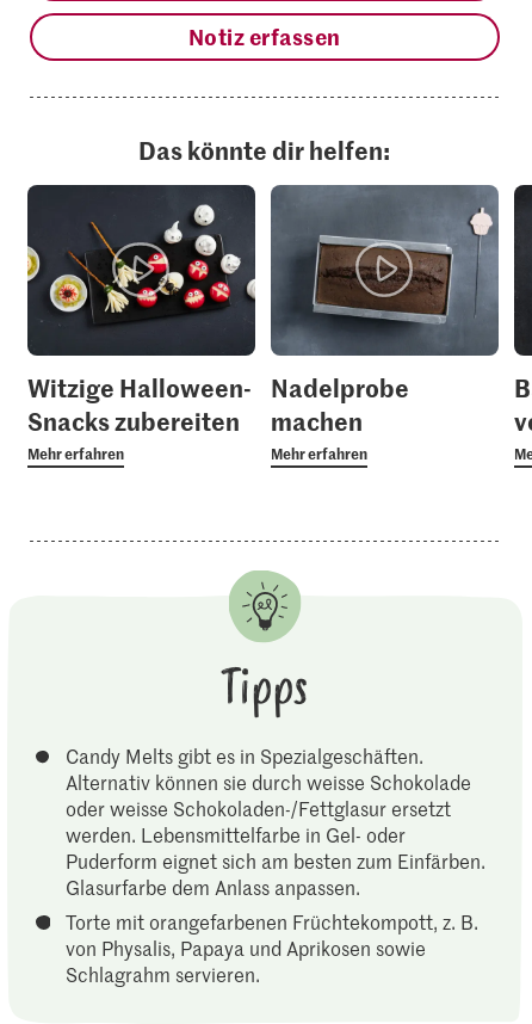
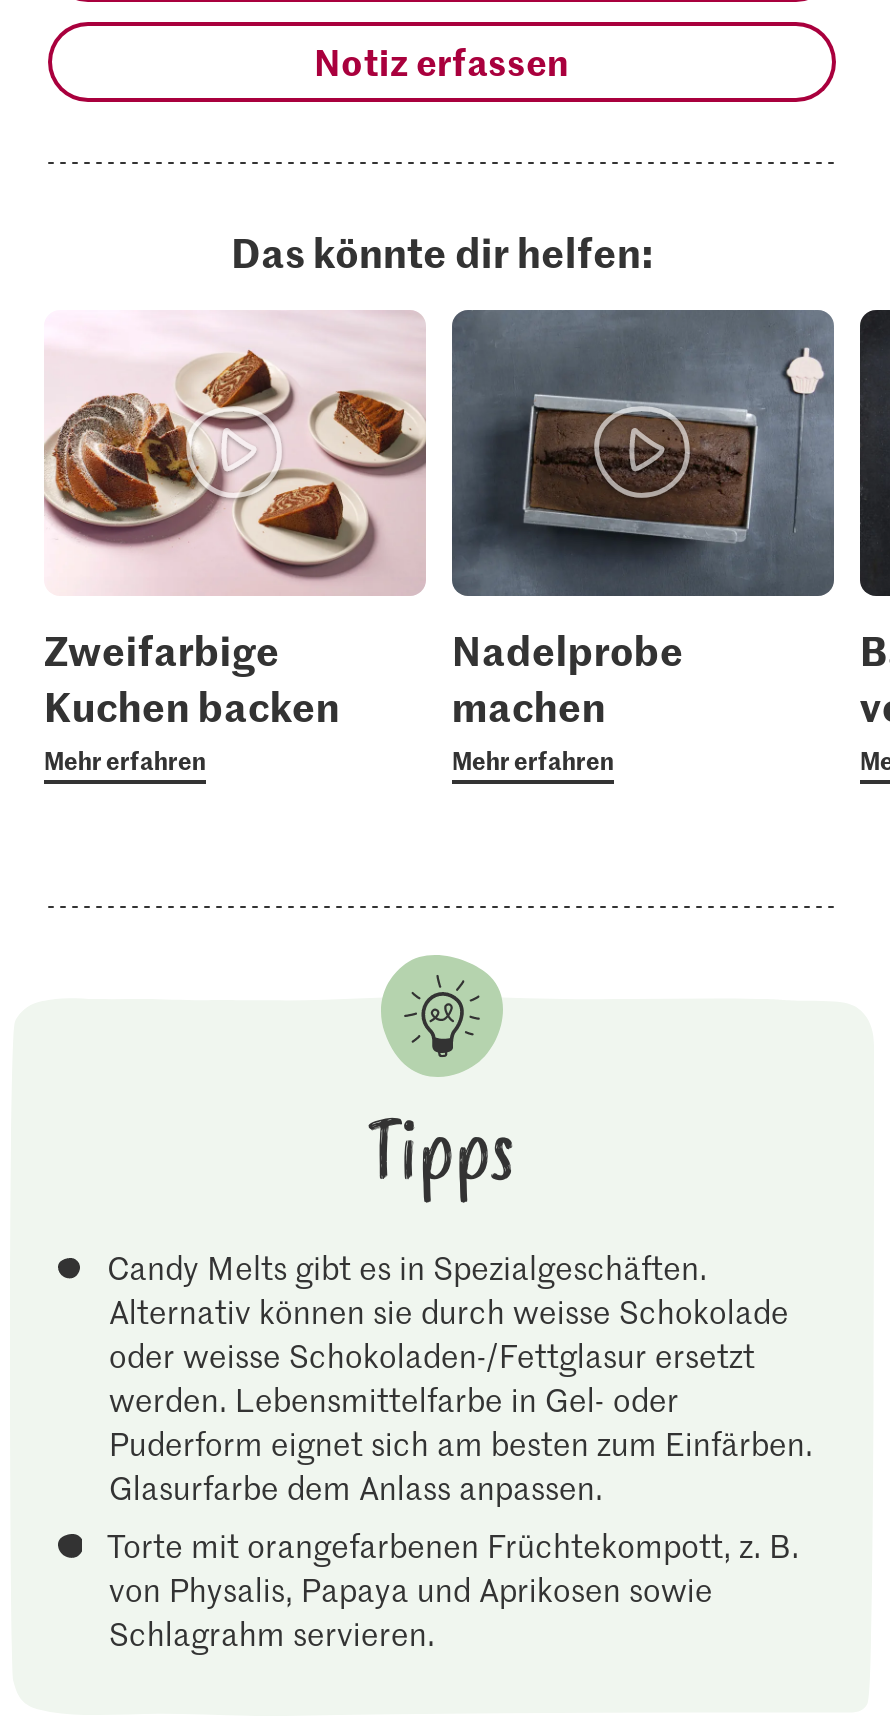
- [image]
- Witzige Halloween-
- Snacks zubereiten
+ [image]
+ Zweifarbige
+ Kuchen backen
